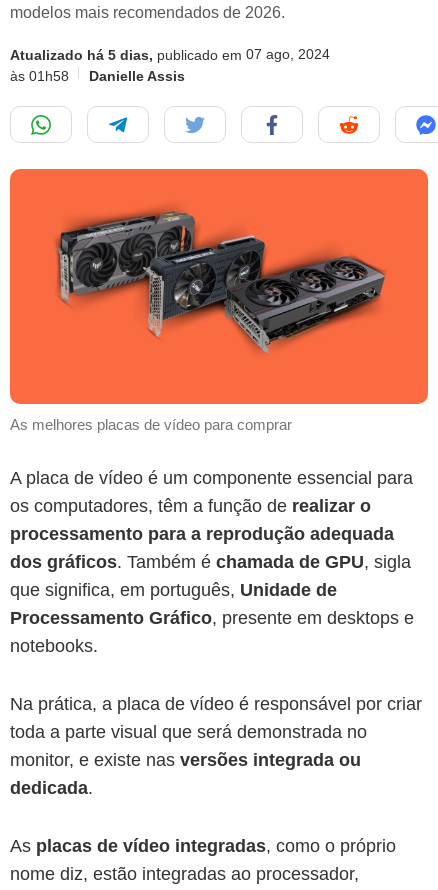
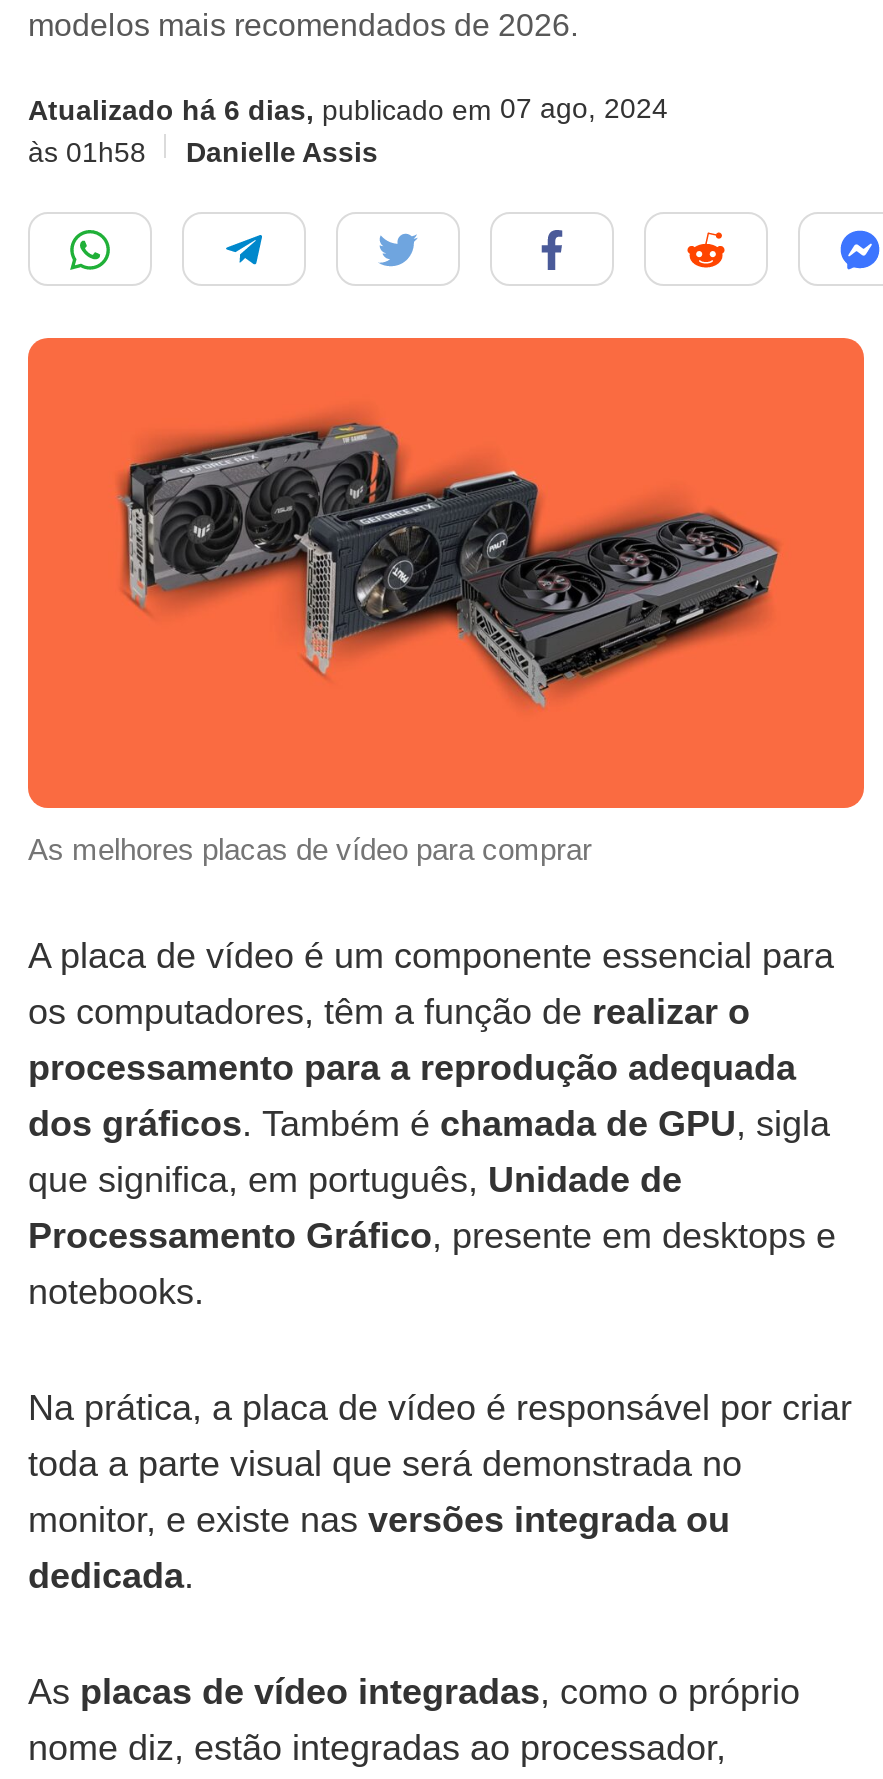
- Atualizado há 5 dias, publicado em 07 ago, 2024
+ Atualizado há 6 dias, publicado em 07 ago, 2024
